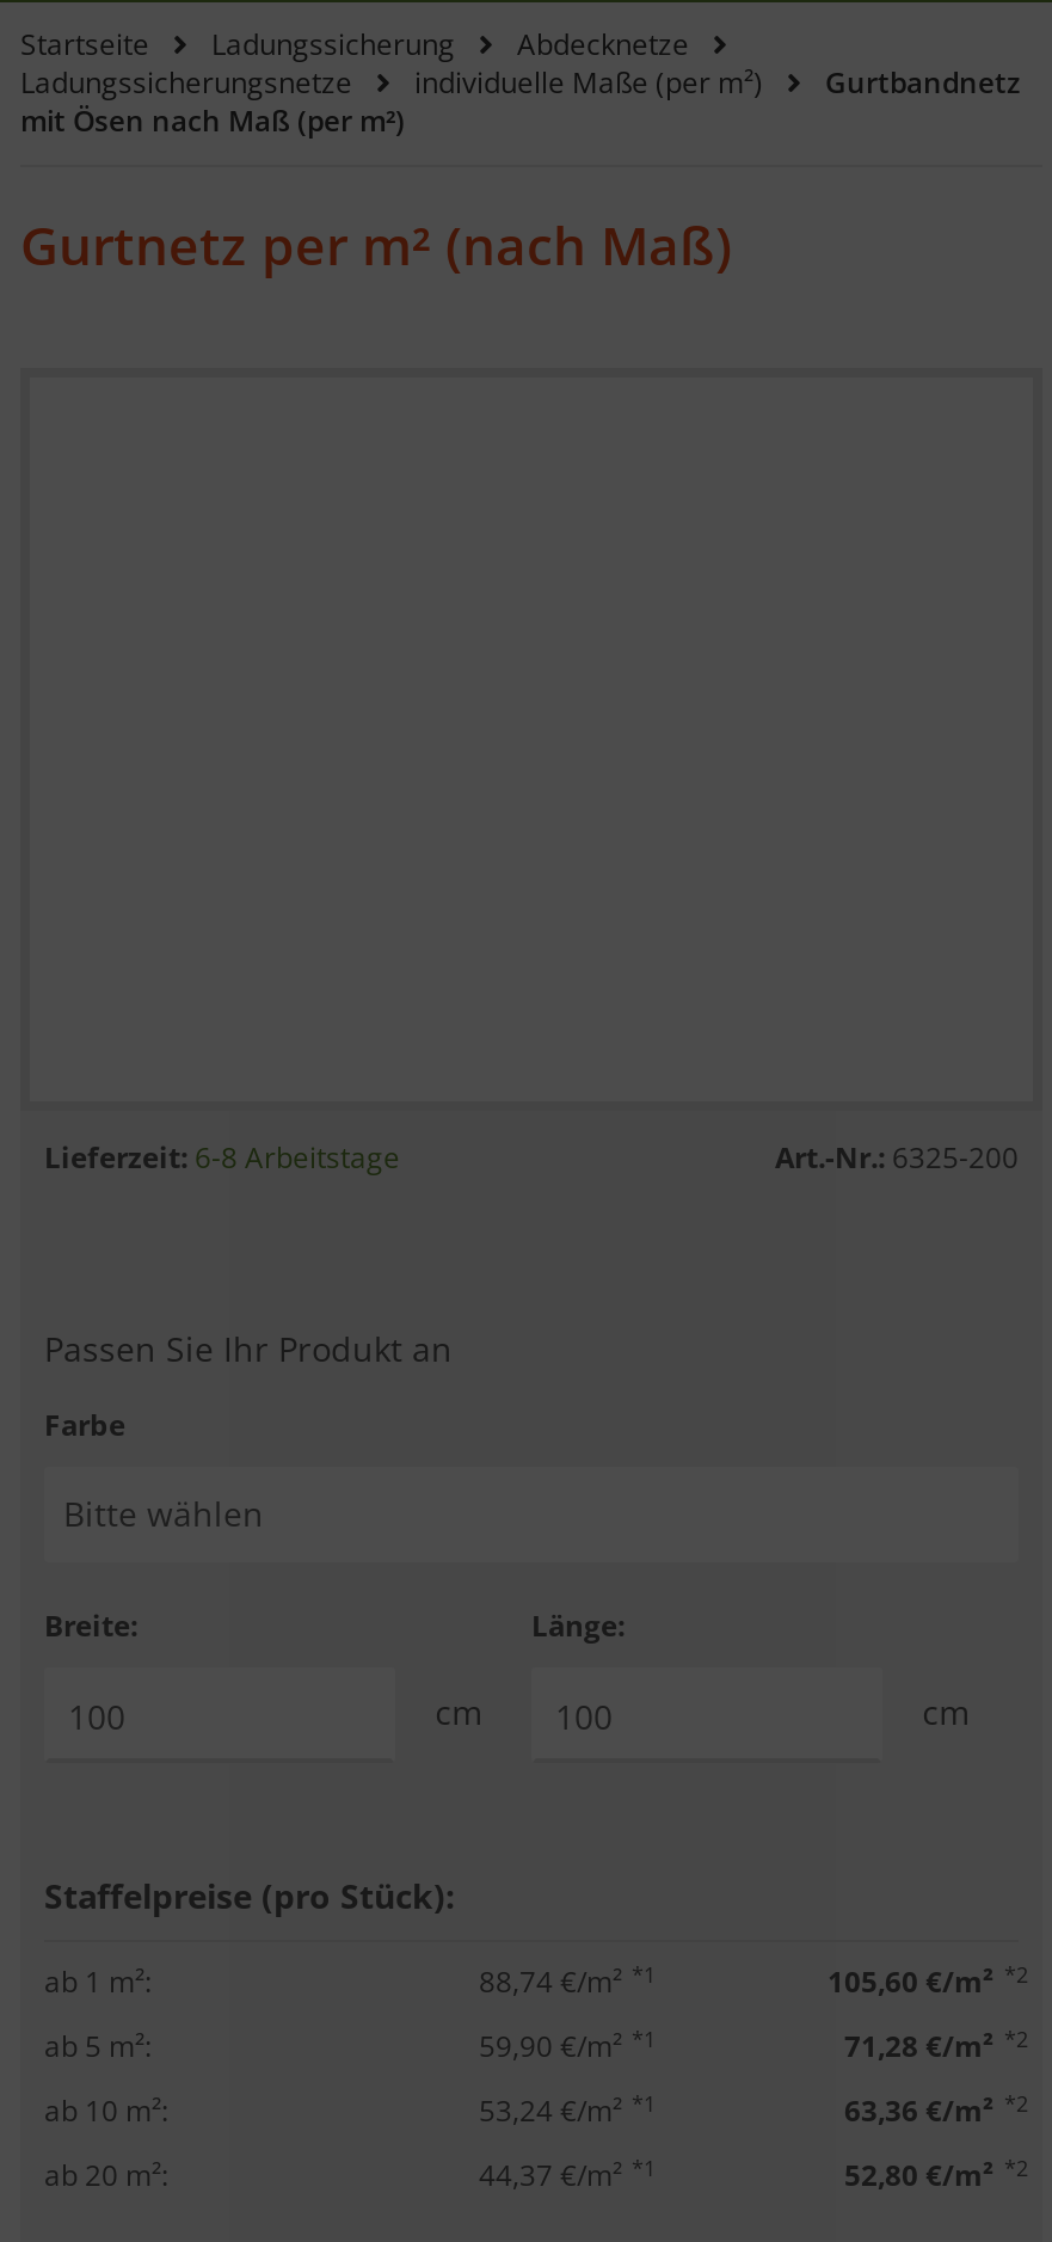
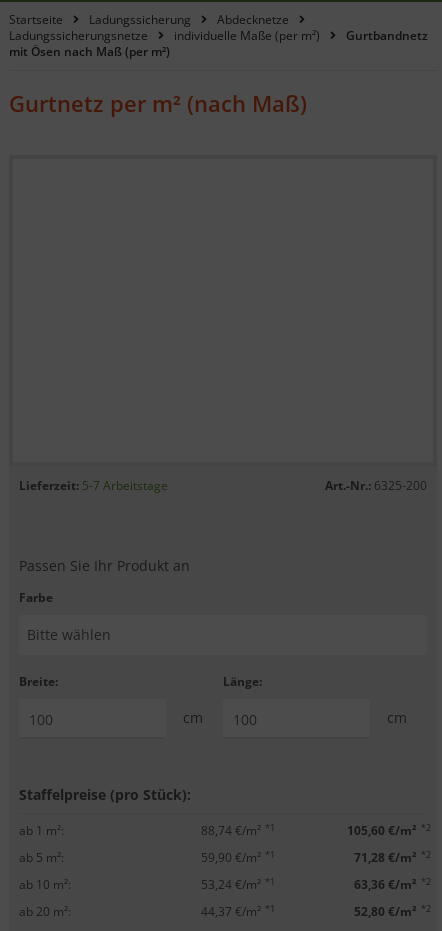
- Lieferzeit: 6-8 Arbeitstage
+ Lieferzeit: 5-7 Arbeitstage
